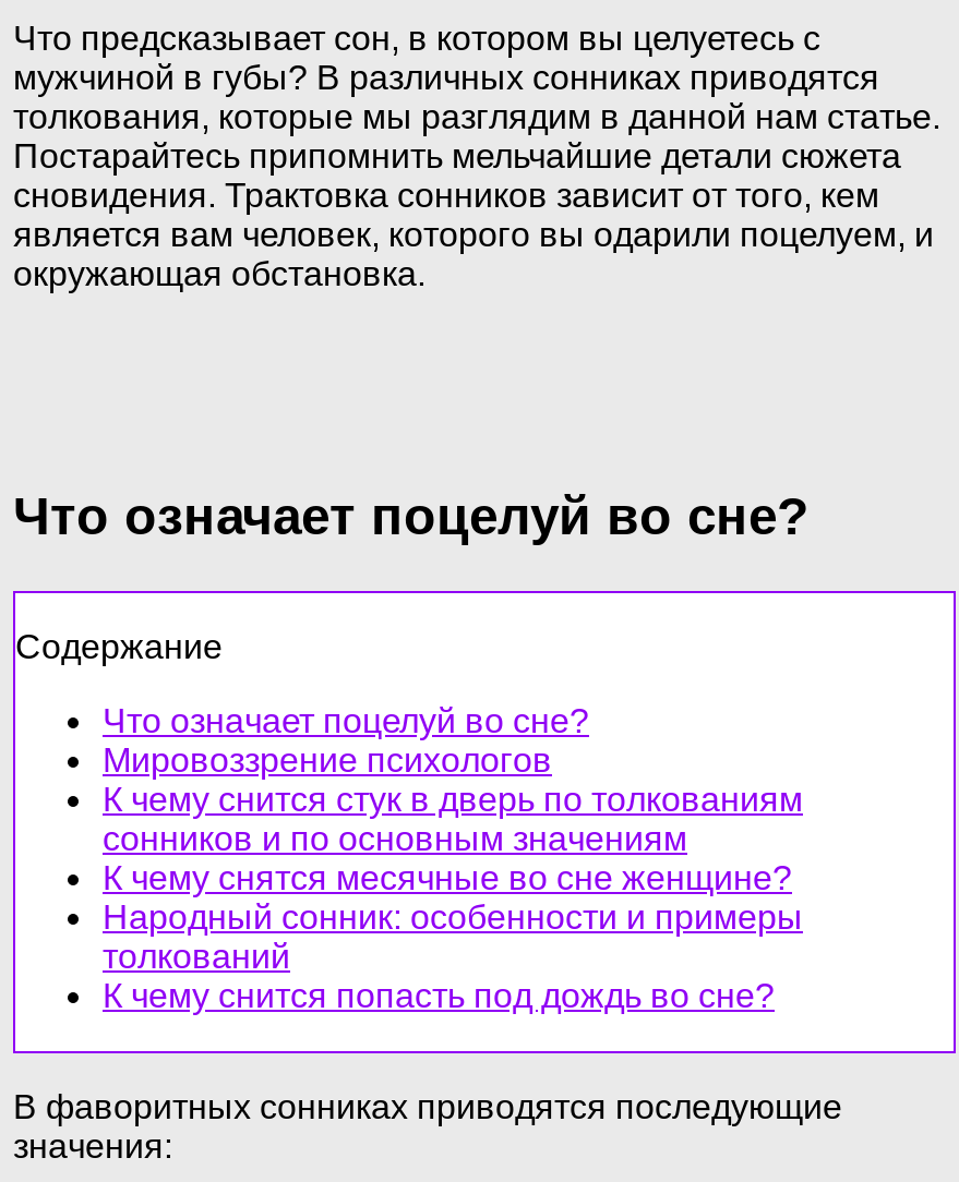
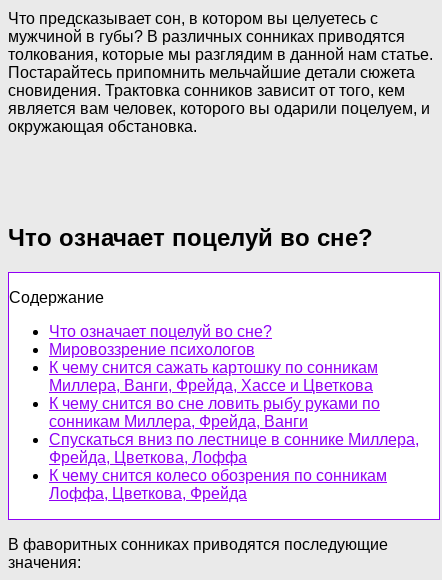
- К чему снится стук в дверь по толкованиям
- сонников и по основным значениям
- К чему снятся месячные во сне женщине?
- Народный сонник: особенности и примеры
- толкований
- К чему снится попасть под дождь во сне?
+ К чему снится сажать картошку по сонникам
+ Миллера, Ванги, Фрейда, Хассе и Цветкова
+ К чему снится во сне ловить рыбу руками по
+ сонникам Миллера, Фрейда, Ванги
+ Спускаться вниз по лестнице в соннике Миллера,
+ Фрейда, Цветкова, Лоффа
+ К чему снится колесо обозрения по сонникам
+ Лоффа, Цветкова, Фрейда
